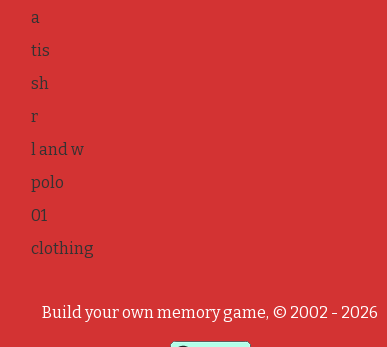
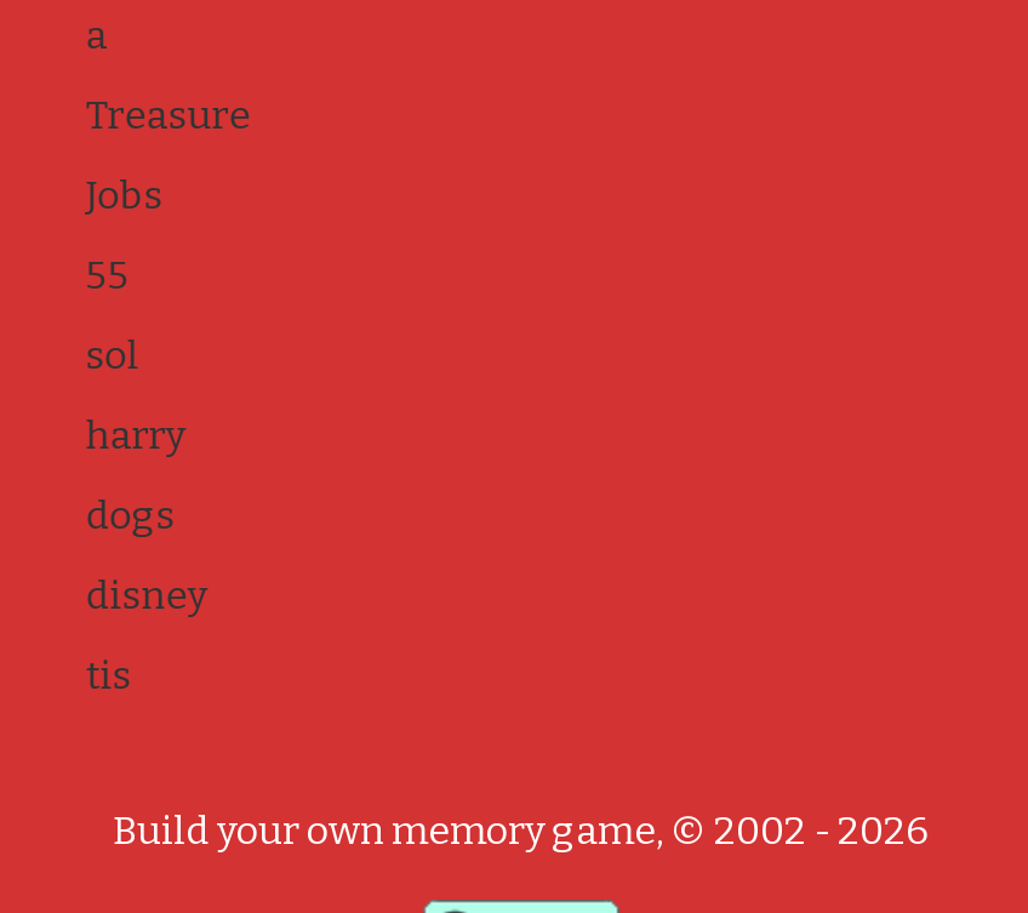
+ Treasure
+ Jobs
+ 55
+ sol
+ harry
+ dogs
+ disney

moved down: tis

- sh
- r
- l and w
- polo
- 01
- clothing
